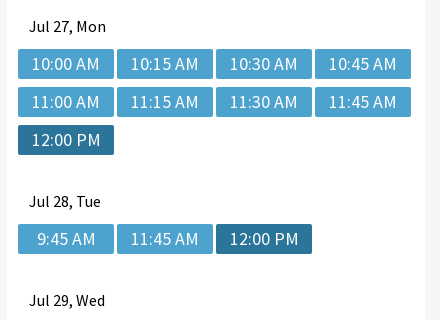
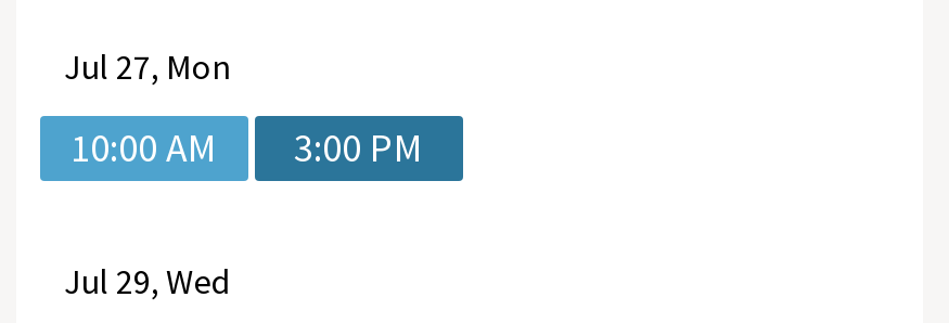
- 10:15 AM
- 10:30 AM
- 10:45 AM
- 11:00 AM
- 11:15 AM
- 11:30 AM
- 11:45 AM
- 12:00 PM
- Jul 28, Tue
- 9:45 AM
- 11:45 AM
- 12:00 PM
+ 3:00 PM
